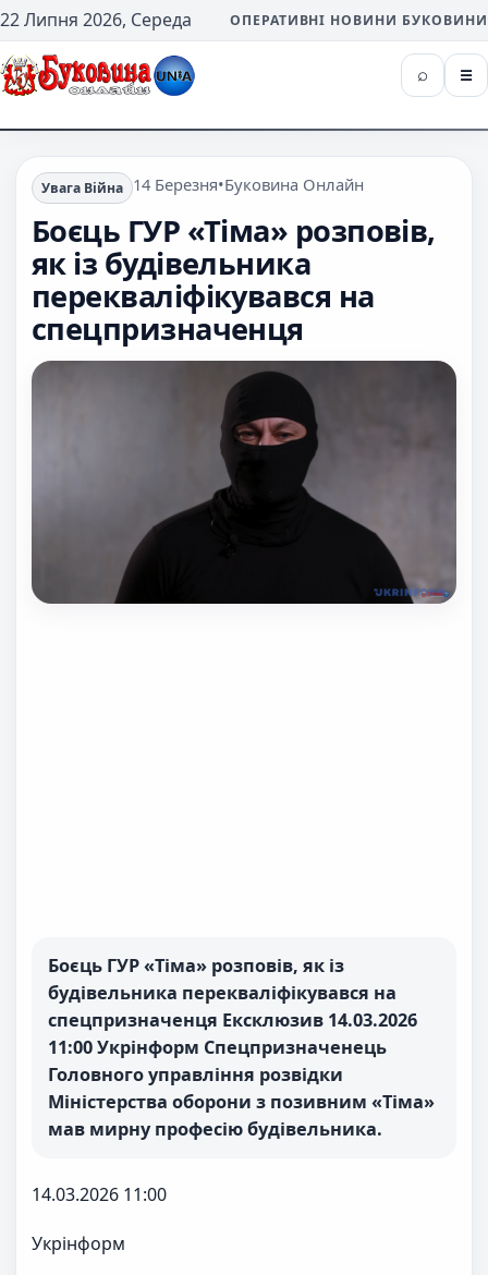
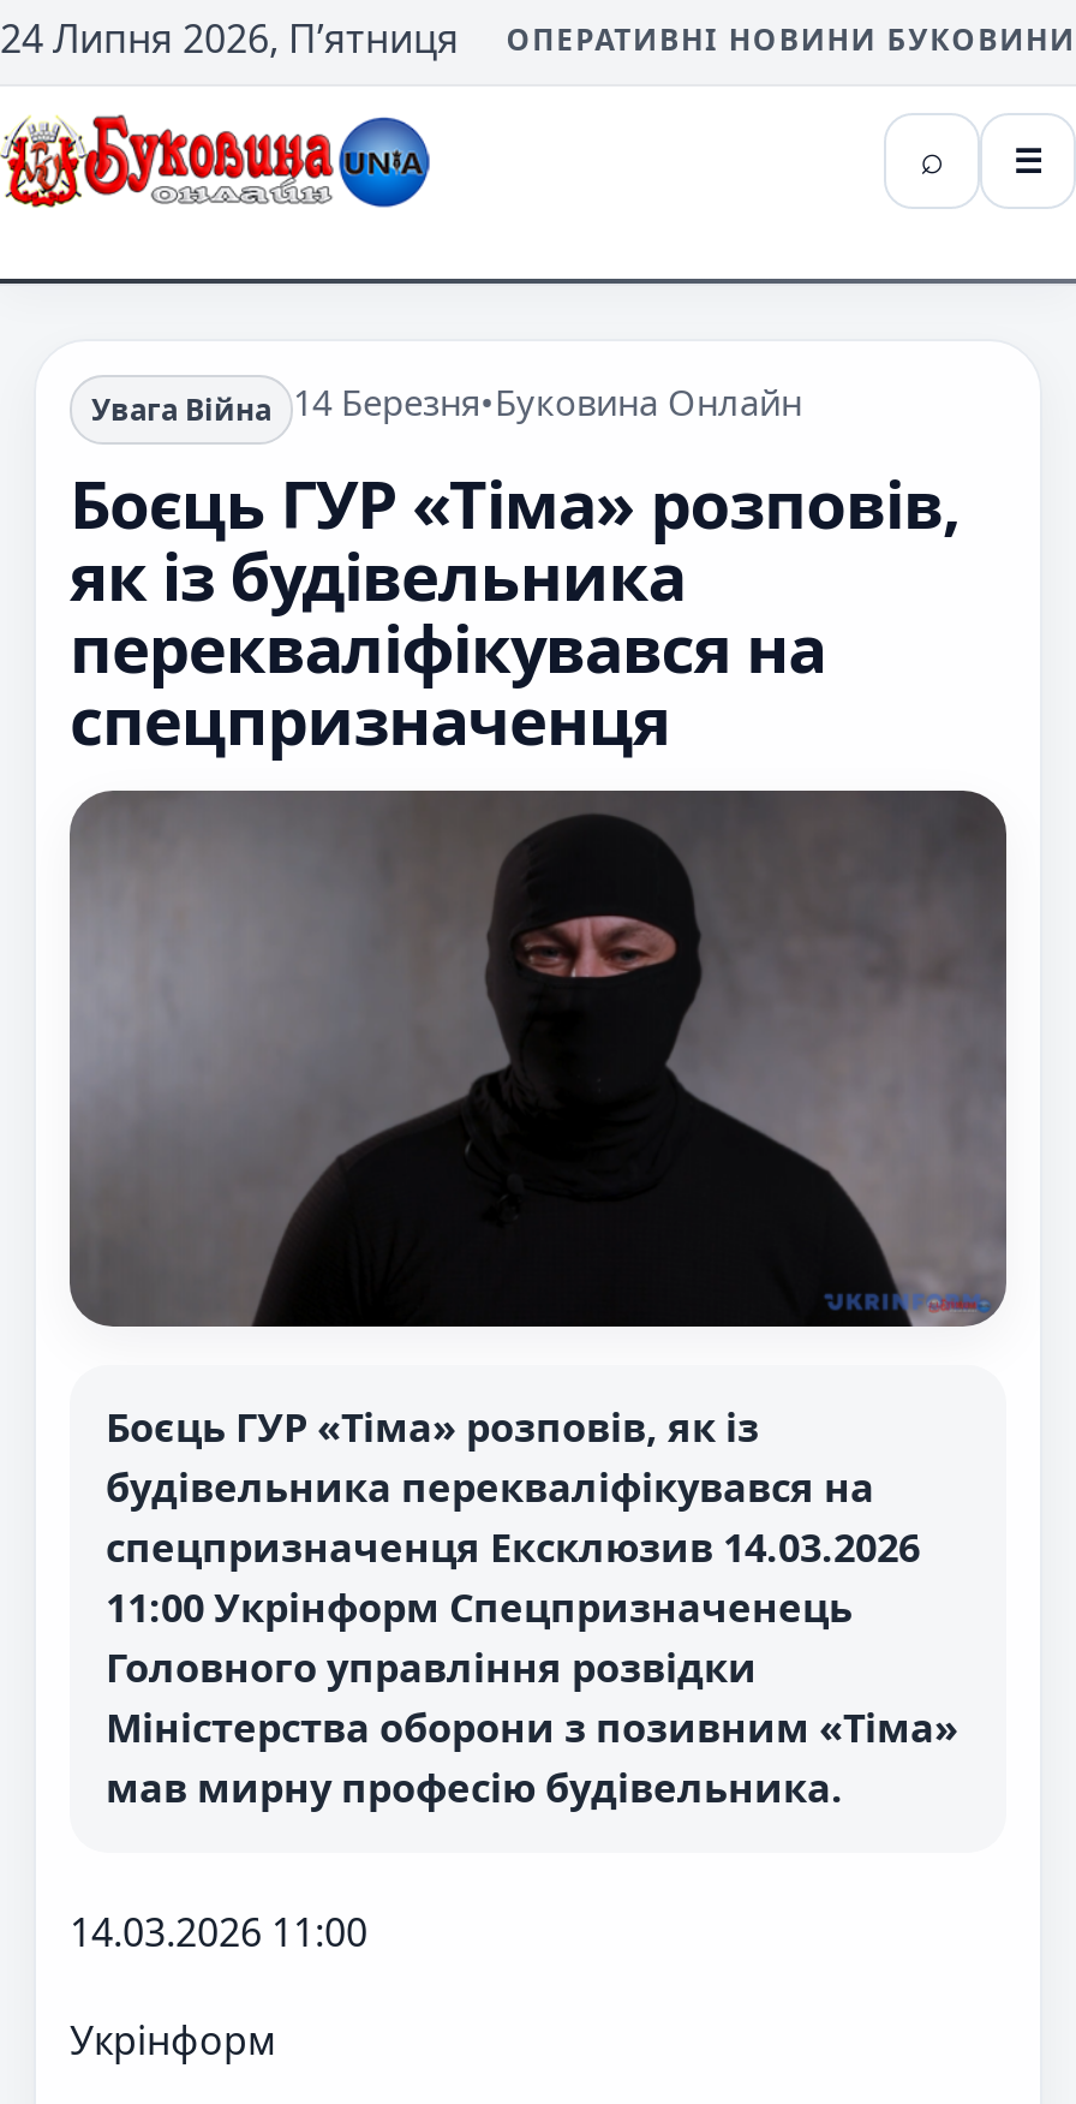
- 22 Липня 2026, Середа
+ 24 Липня 2026, П’ятниця
